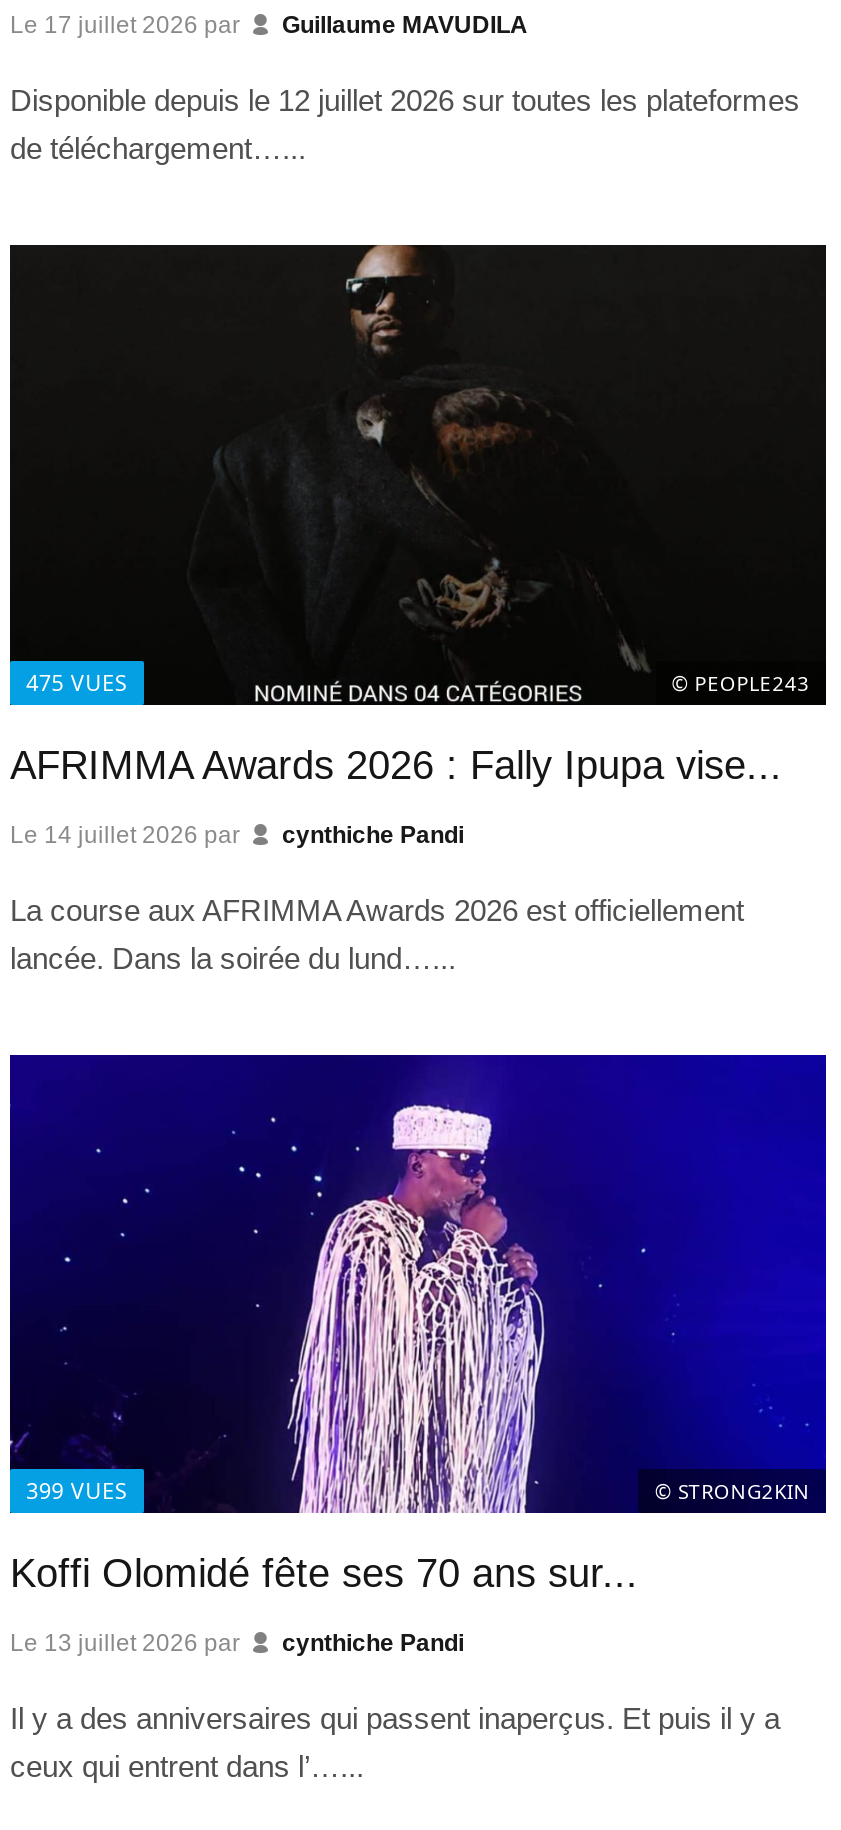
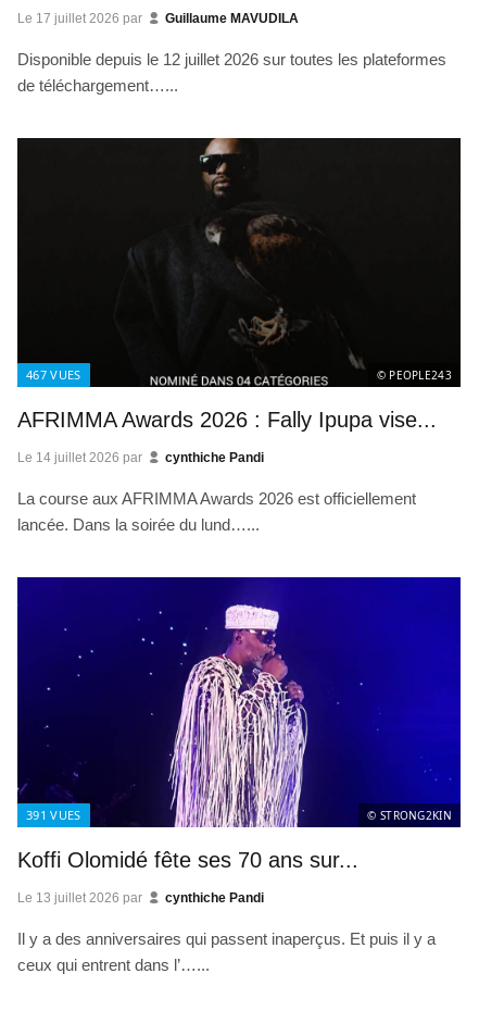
- 475 VUES
+ 467 VUES

- 399 VUES
+ 391 VUES
